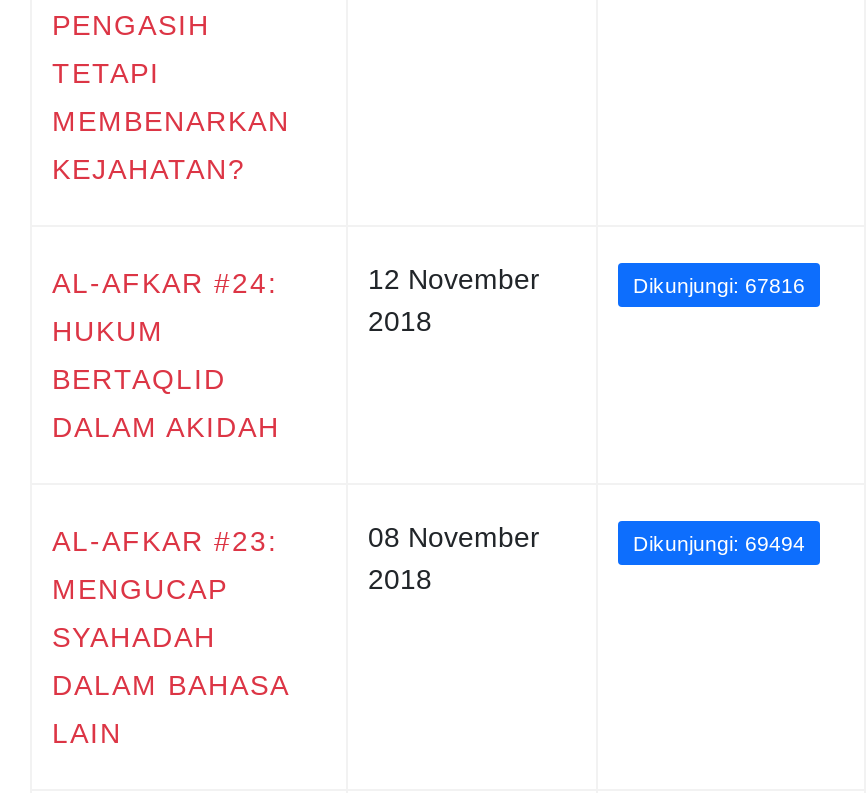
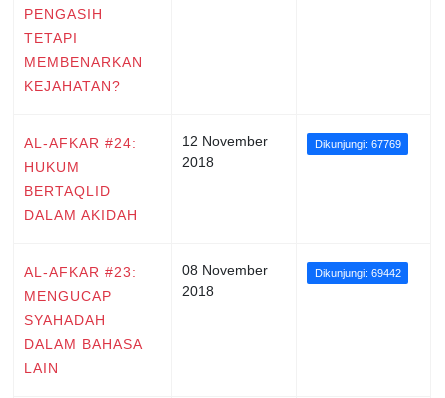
- Dikunjungi: 67816
+ Dikunjungi: 67769

- Dikunjungi: 69494
+ Dikunjungi: 69442
